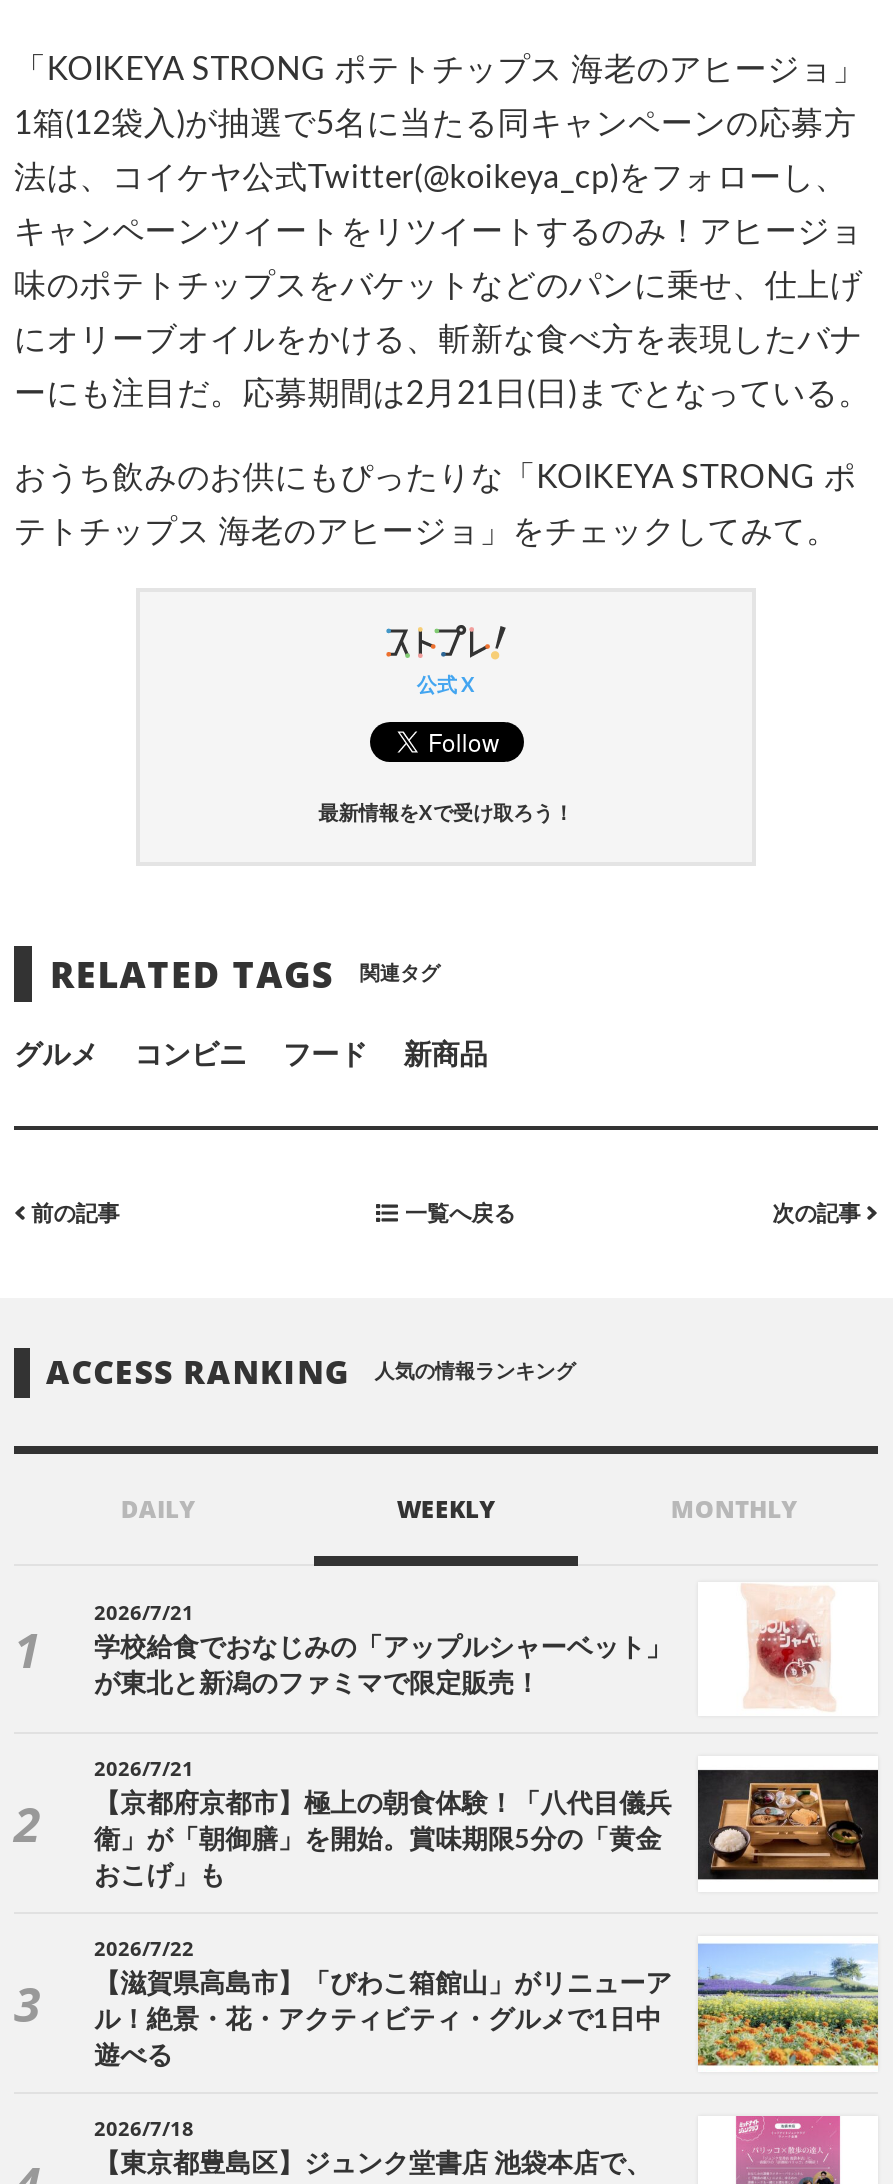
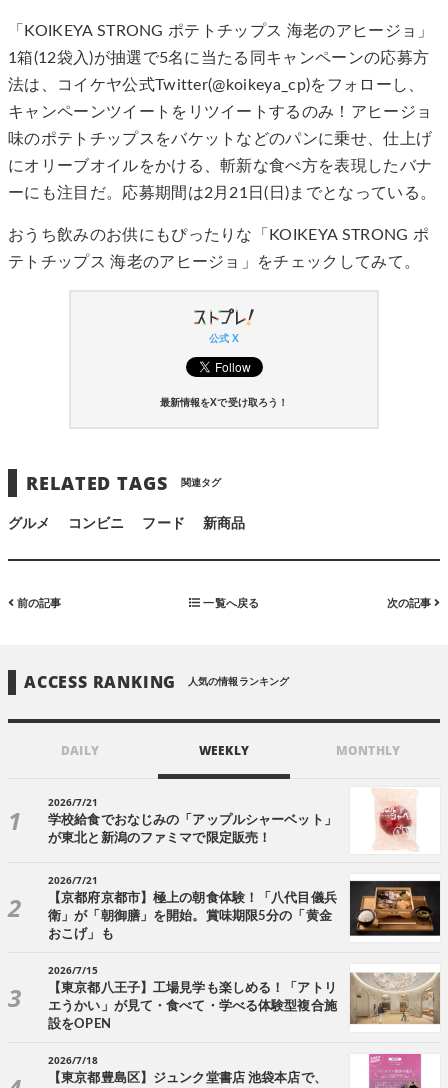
- [image]
- 2026/7/22
- 【滋賀県高島市】「びわこ箱館山」がリニューア
- ル！絶景・花・アクティビティ・グルメで1日中
- 遊べる
+ [image]
+ 2026/7/15
+ 【東京都八王子】工場見学も楽しめる！「アトリ
+ エうかい」が見て・食べて・学べる体験型複合施
+ 設をOPEN
